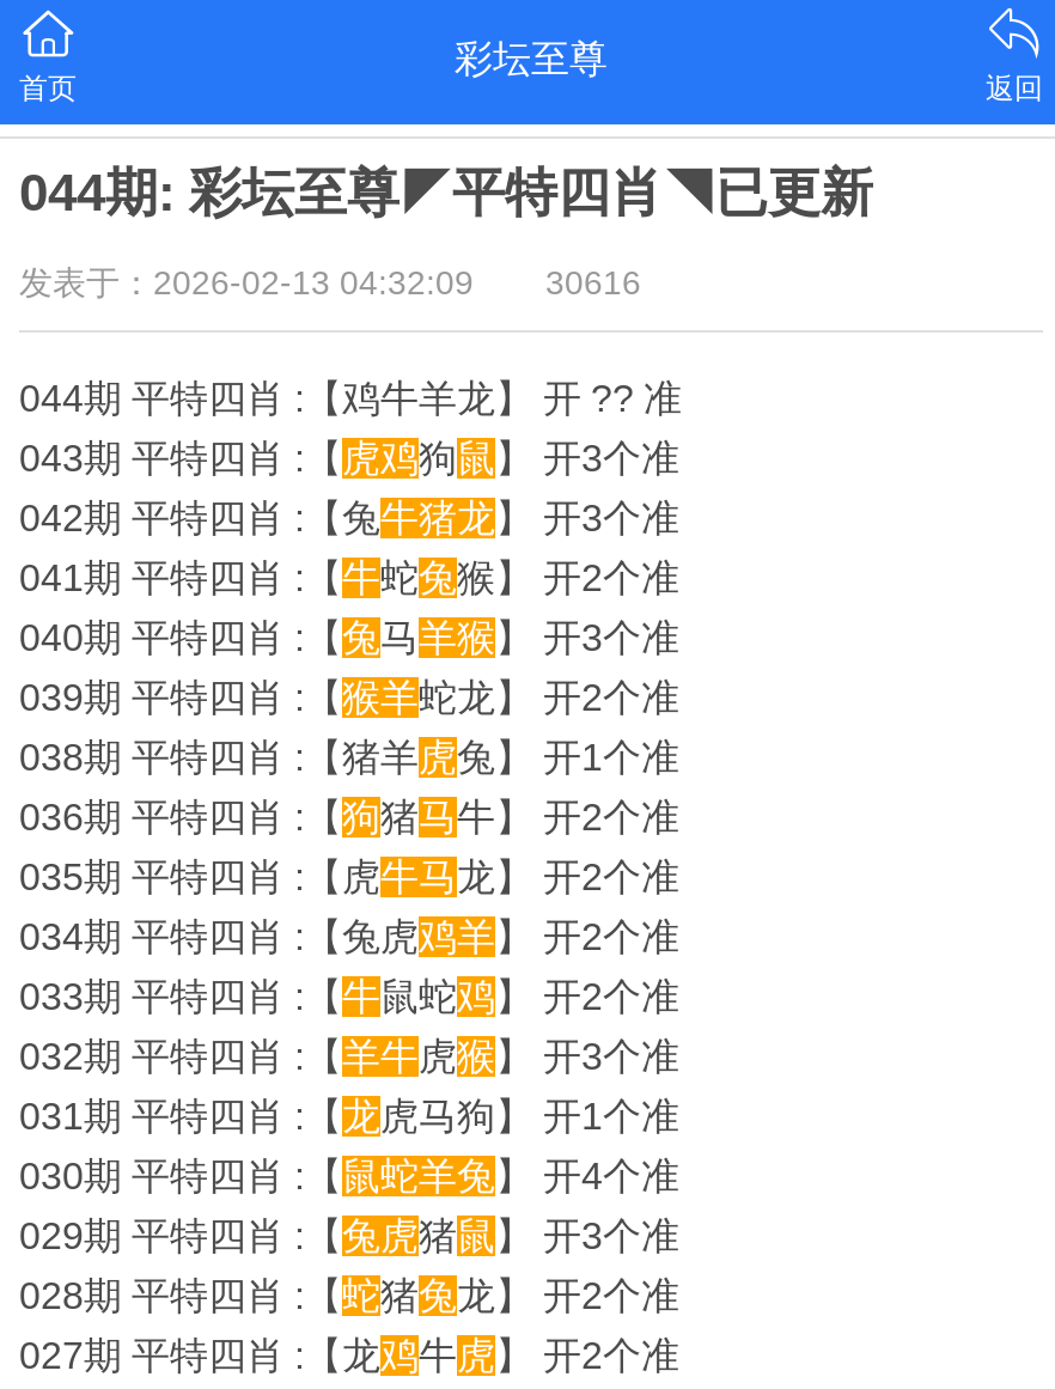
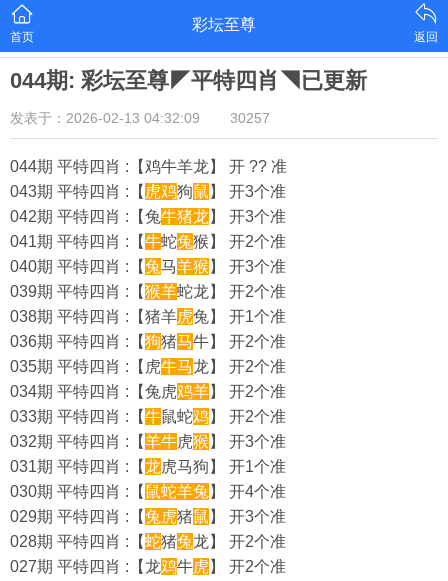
- 发表于：2026-02-13 04:32:09 30616
+ 发表于：2026-02-13 04:32:09 30257
